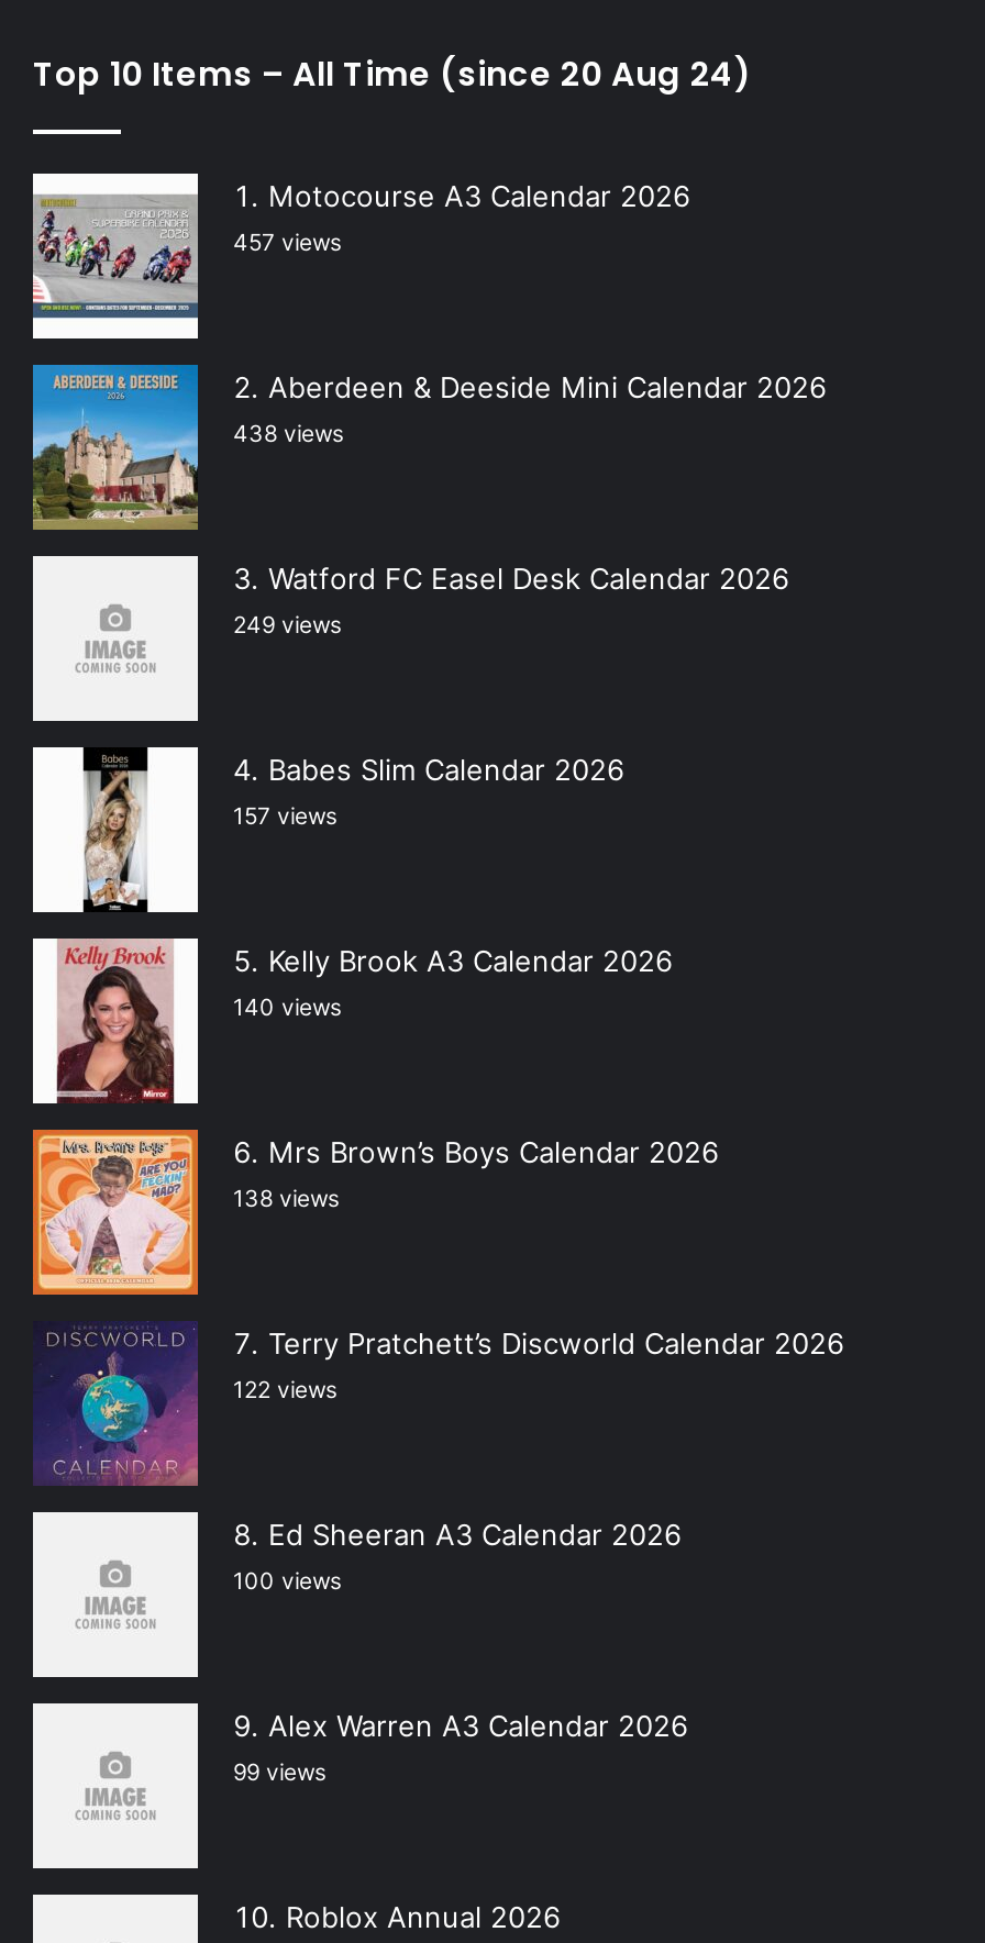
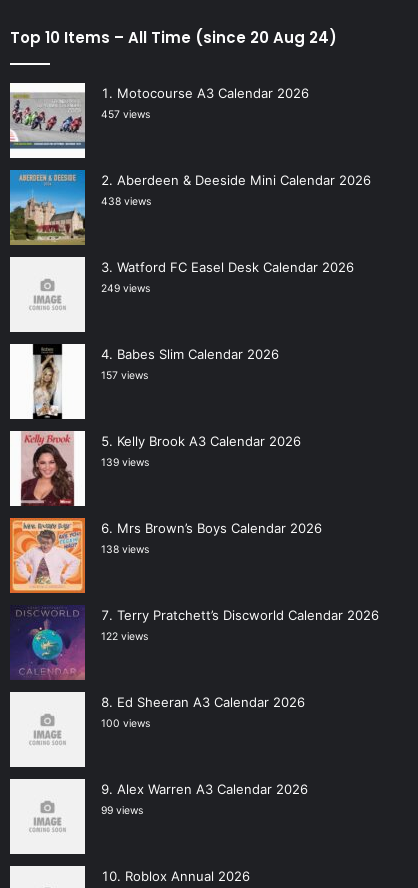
- 140 views
+ 139 views
